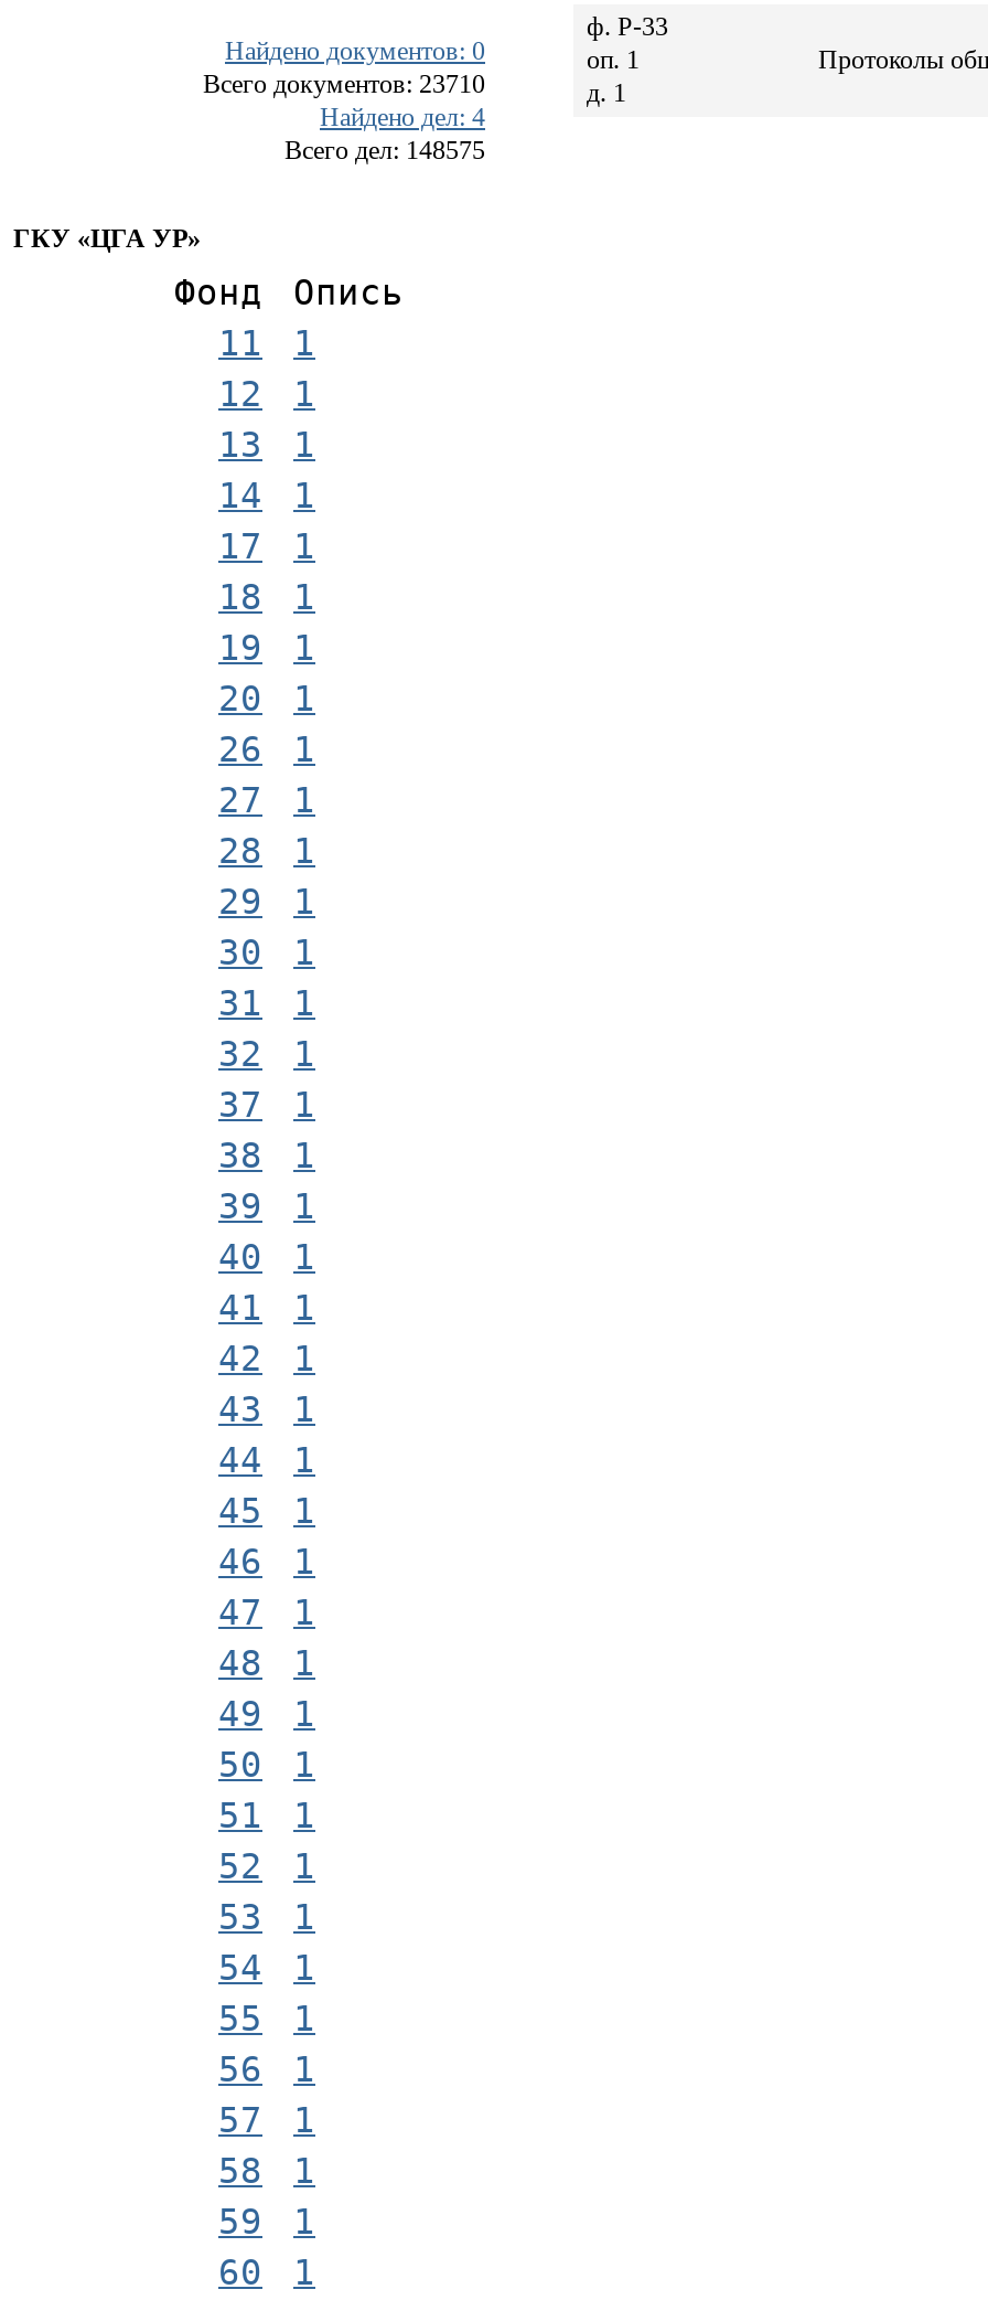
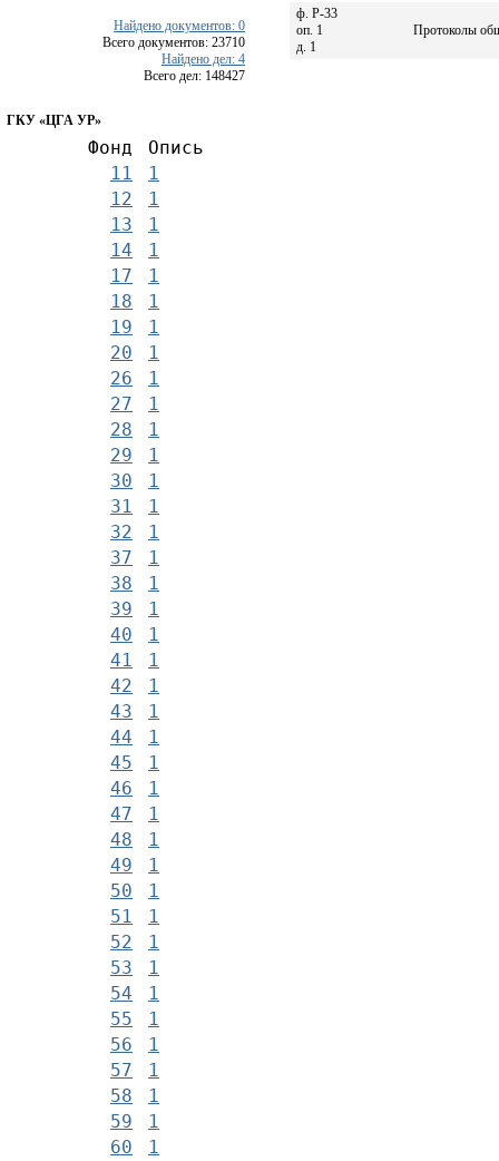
- Всего дел: 148575
+ Всего дел: 148427
